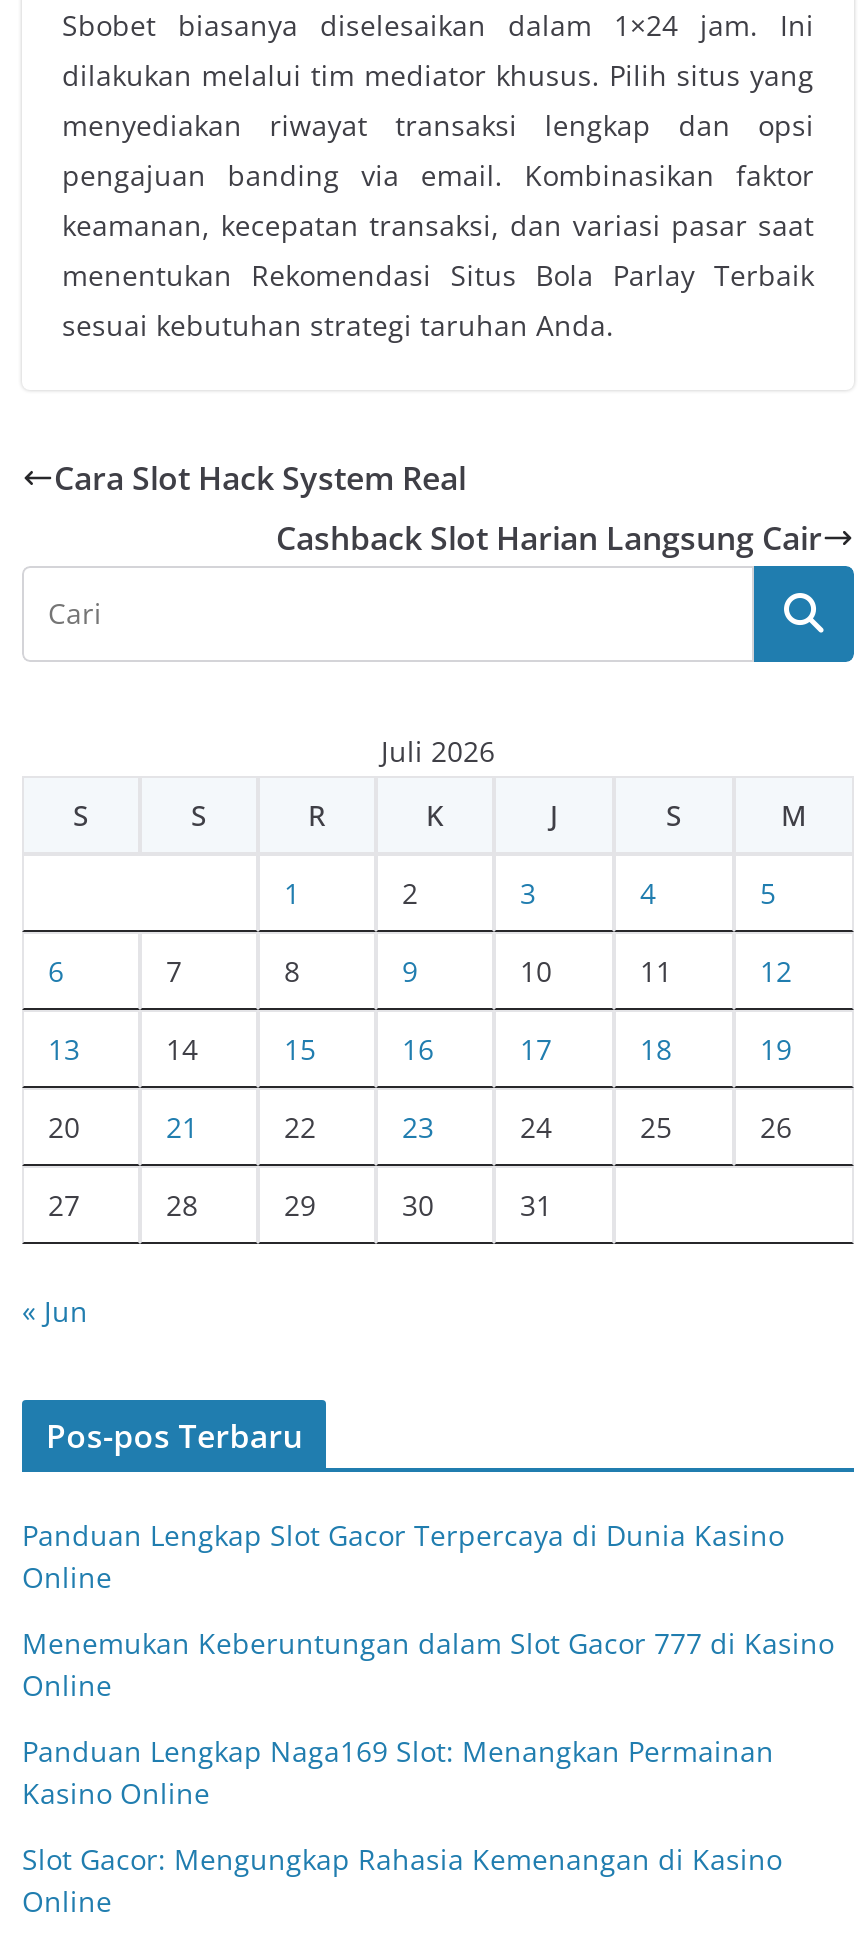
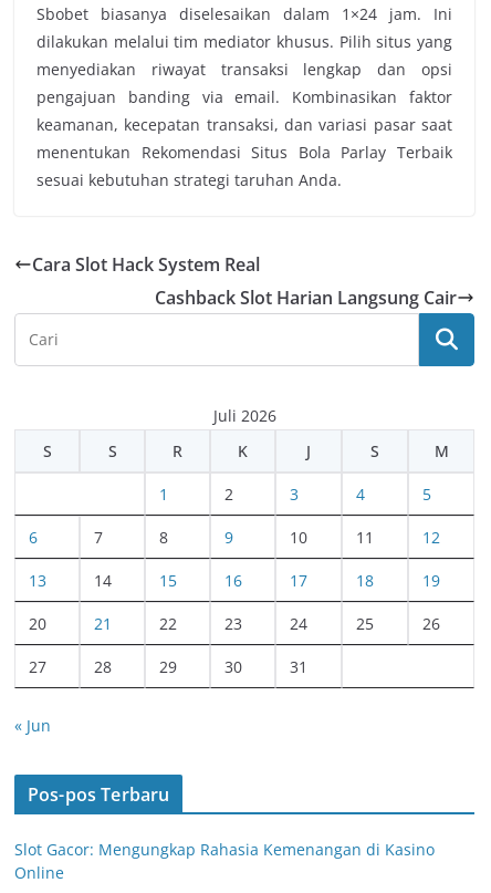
- Panduan Lengkap Slot Gacor Terpercaya di Dunia Kasino
- Online
- Menemukan Keberuntungan dalam Slot Gacor 777 di Kasino
- Online
- Panduan Lengkap Naga169 Slot: Menangkan Permainan
- Kasino Online
